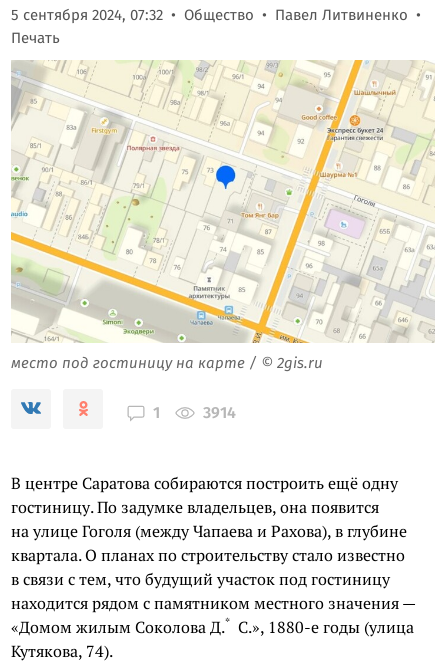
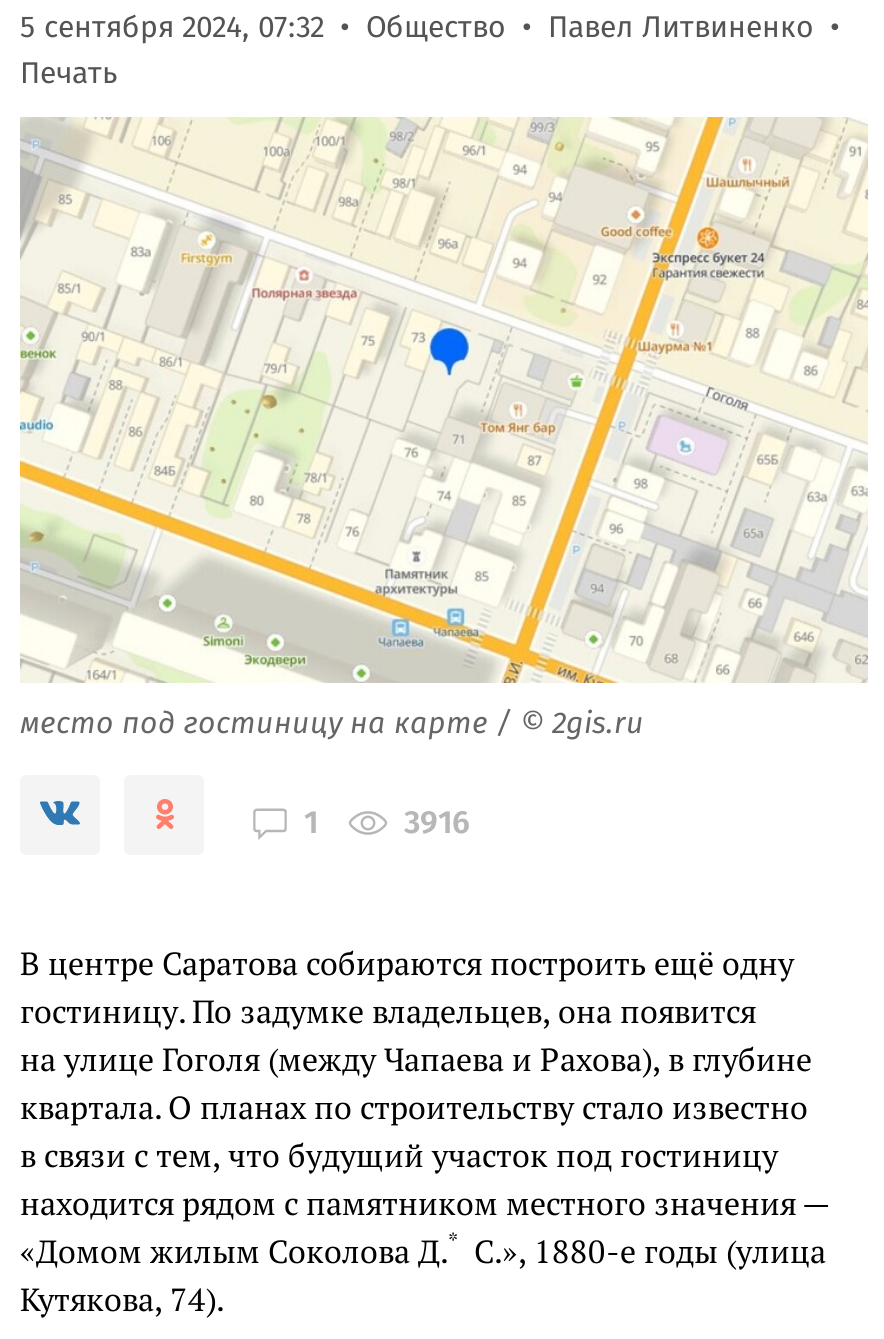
- 3914
+ 3916
